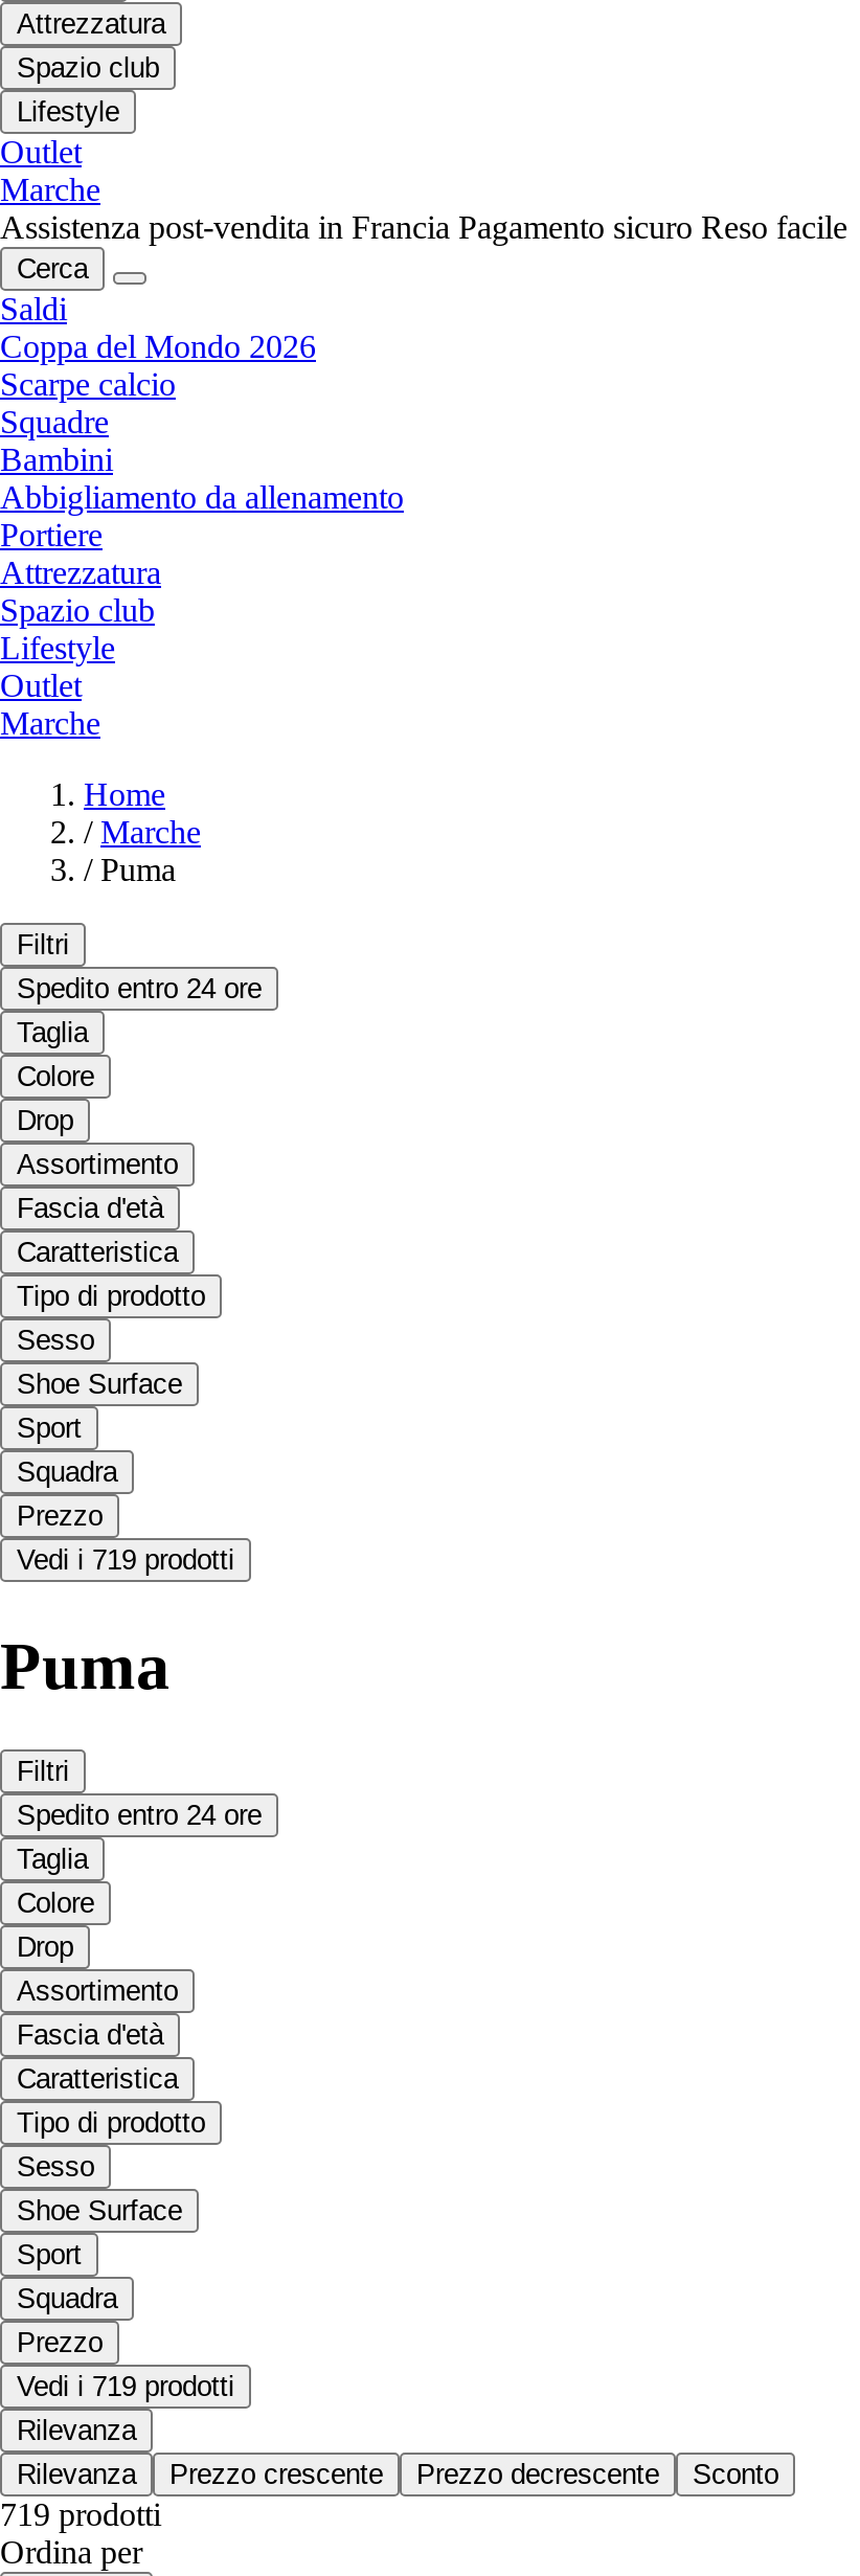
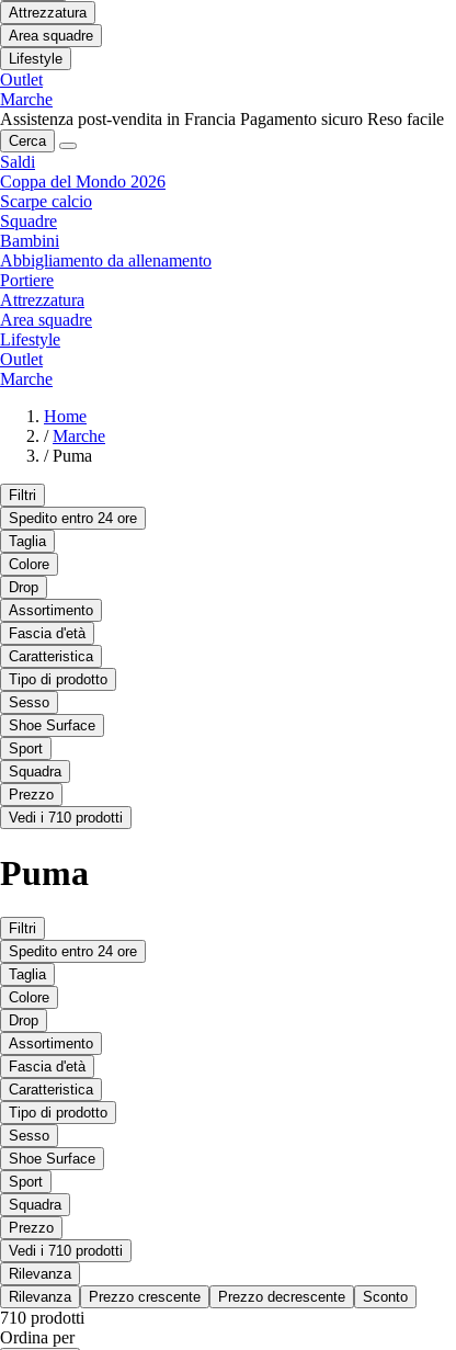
- Spazio club
+ Area squadre

- Spazio club
+ Area squadre

- Vedi i 719 prodotti
+ Vedi i 710 prodotti

- Vedi i 719 prodotti
+ Vedi i 710 prodotti

- 719 prodotti
+ 710 prodotti
